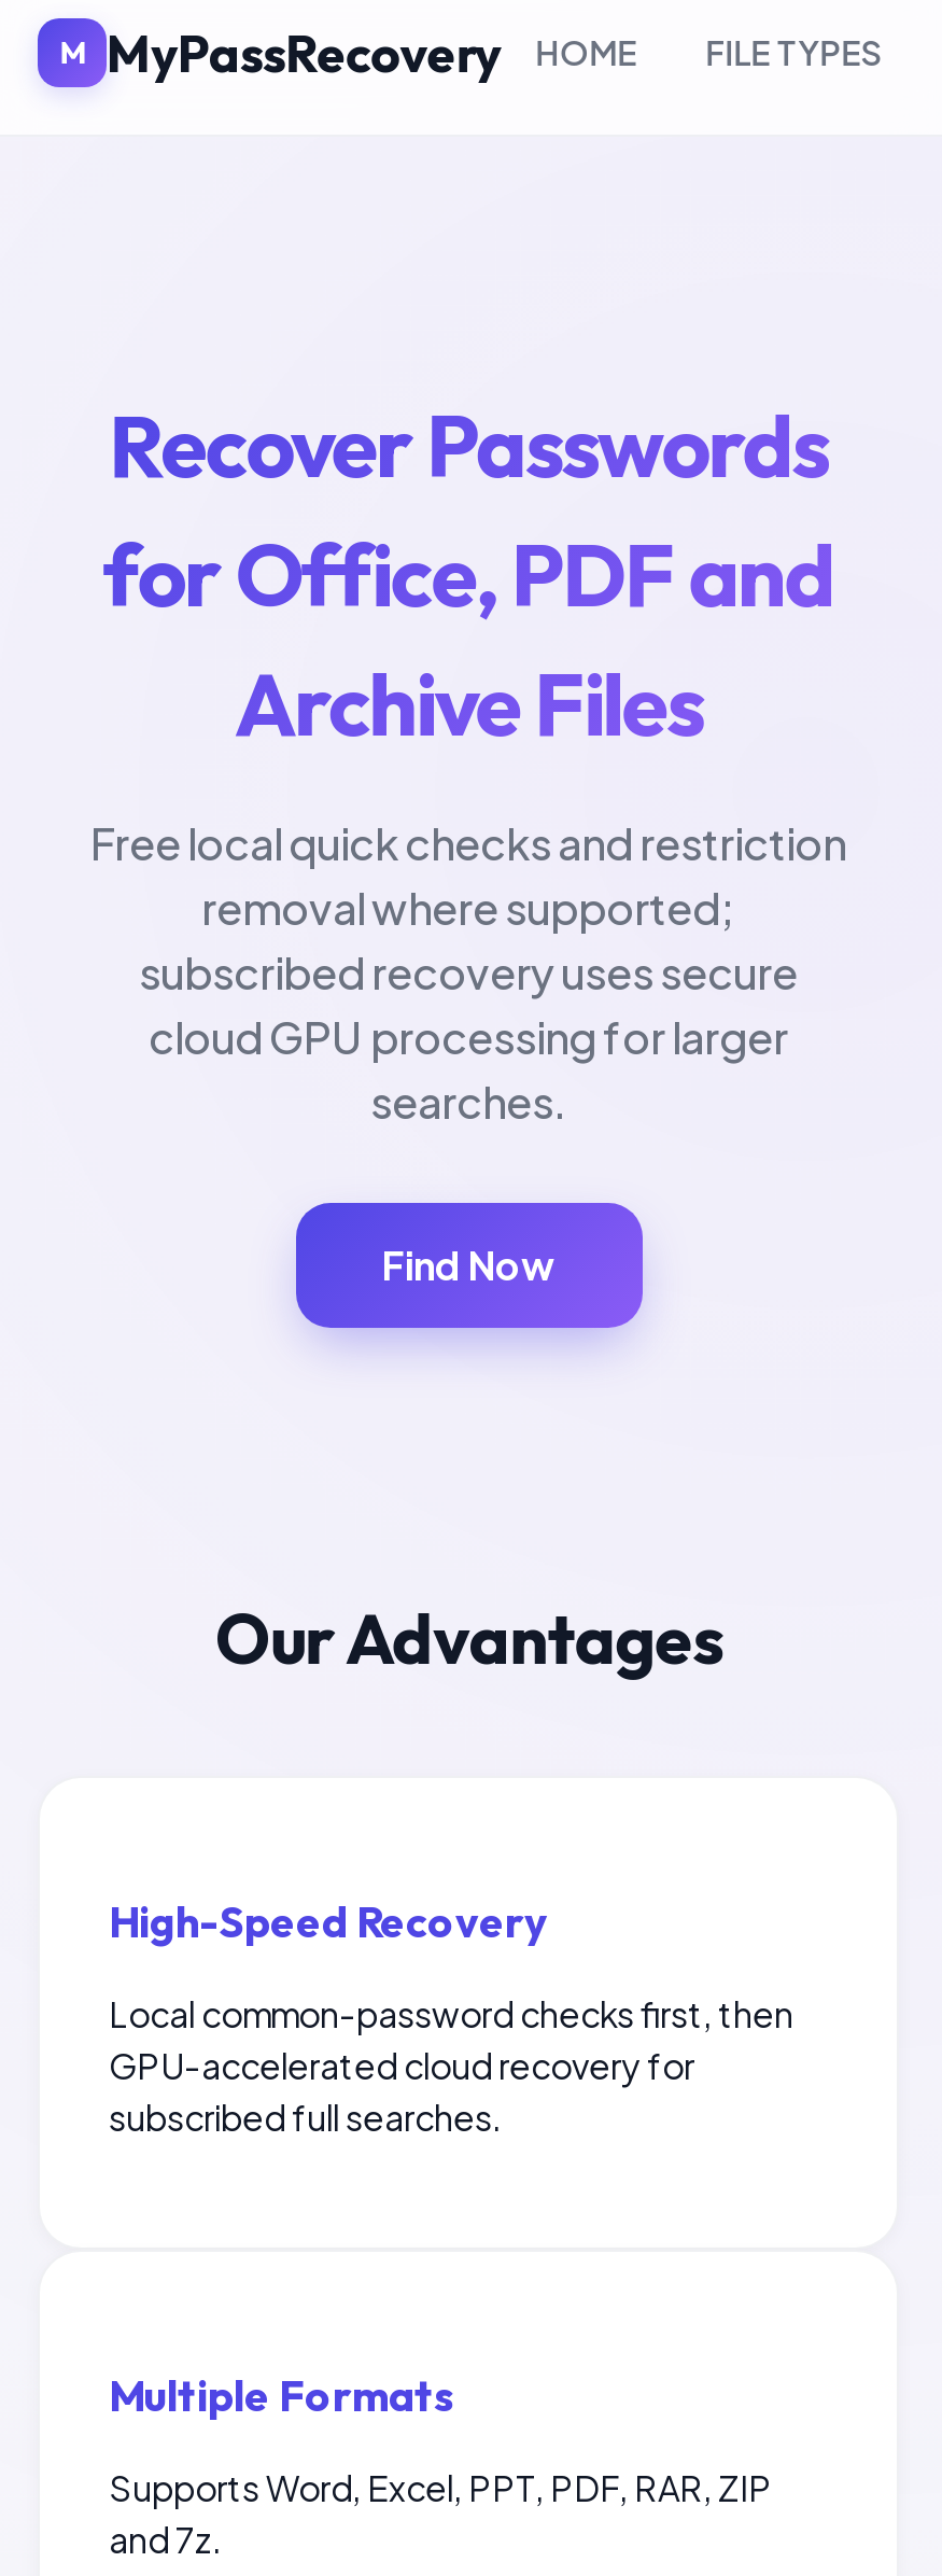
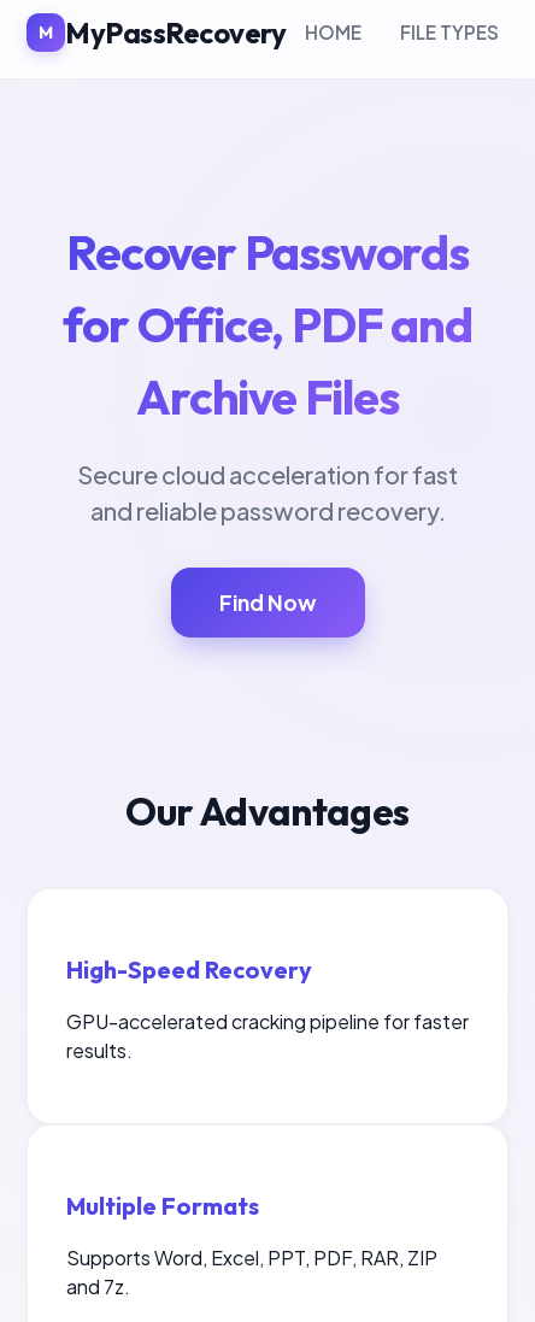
- Free local quick checks and restriction
- removal where supported;
- subscribed recovery uses secure
- cloud GPU processing for larger
- searches.
+ Secure cloud acceleration for fast
+ and reliable password recovery.

- Local common-password checks first, then
- GPU-accelerated cloud recovery for
- subscribed full searches.
+ GPU-accelerated cracking pipeline for faster
+ results.
